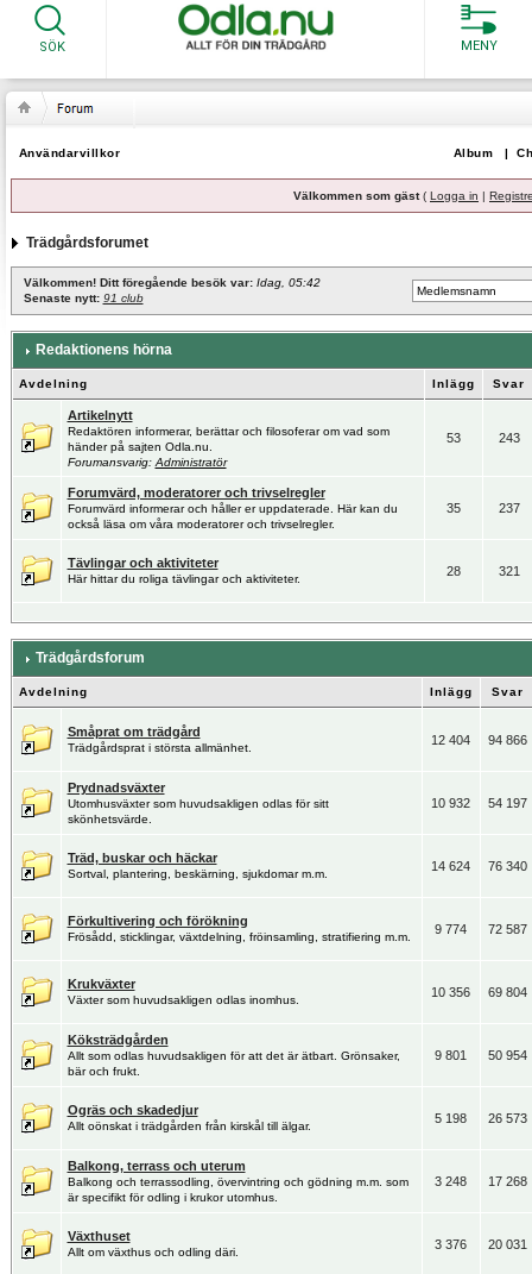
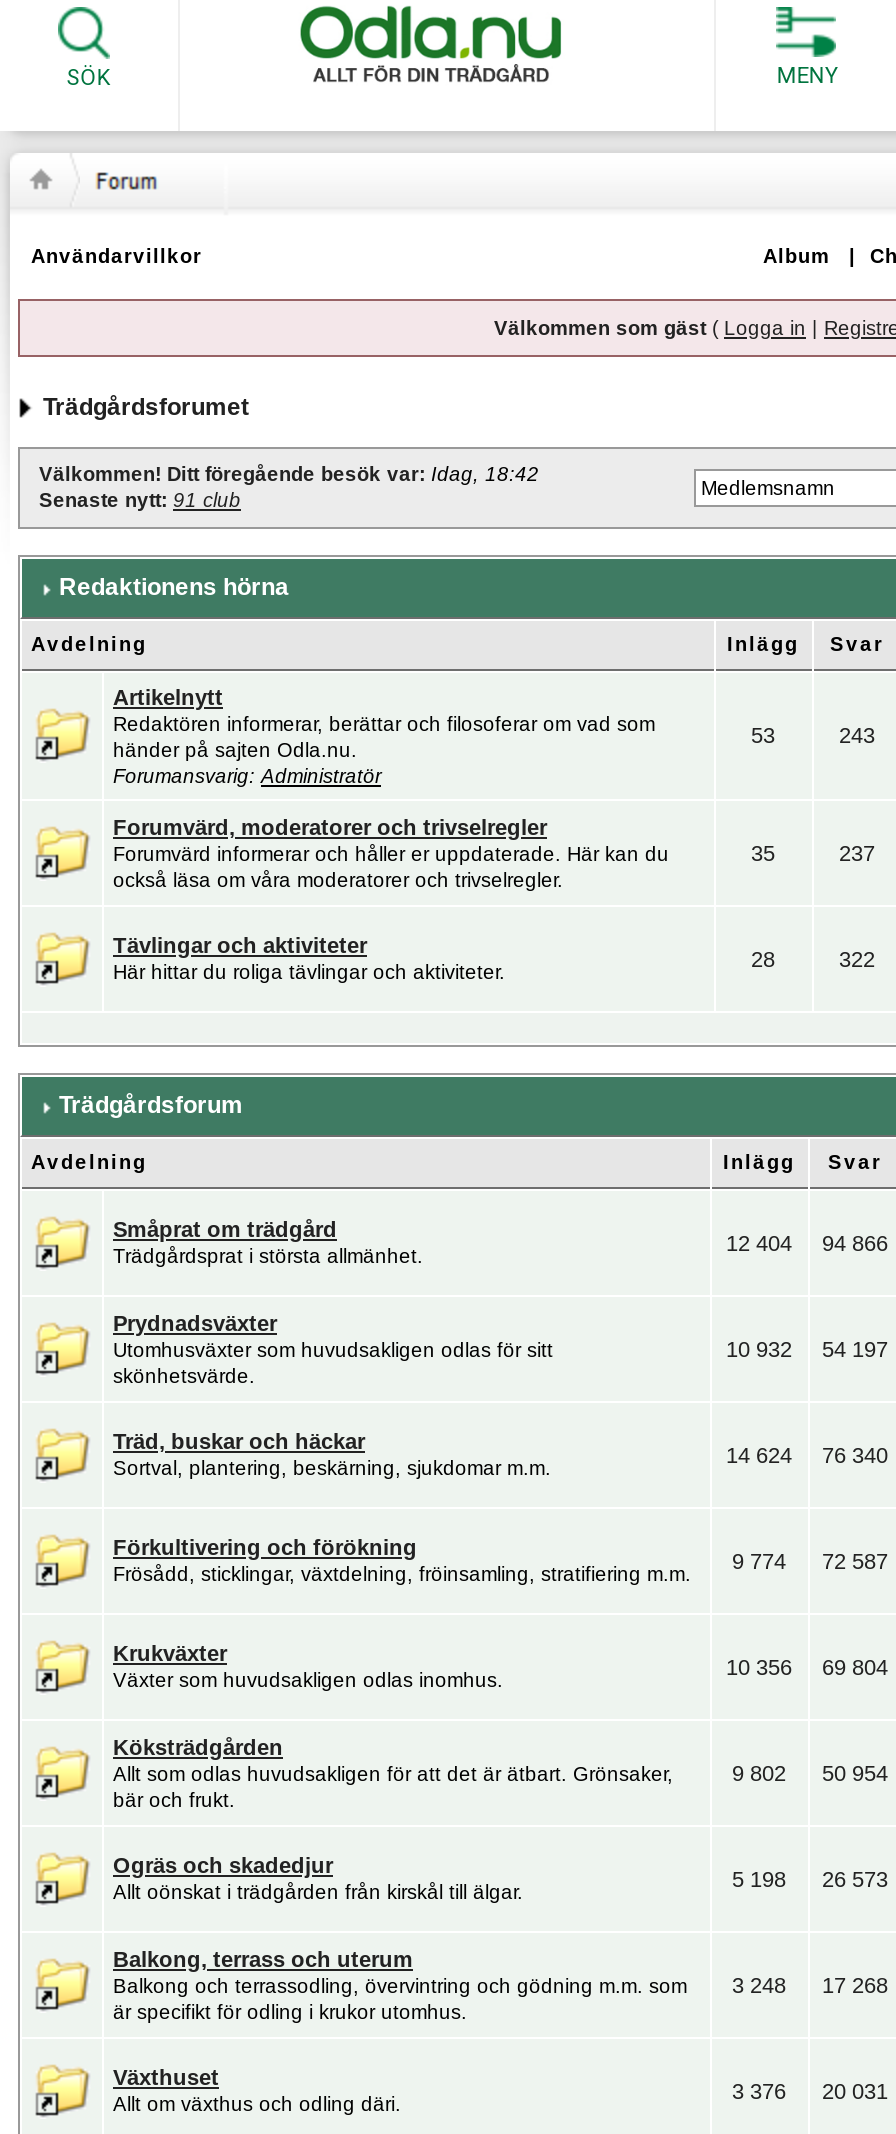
- Välkommen! Ditt föregående besök var: Idag, 05:42
+ Välkommen! Ditt föregående besök var: Idag, 18:42

- 321
+ 322

- 9 801 50 954
+ 9 802 50 954
